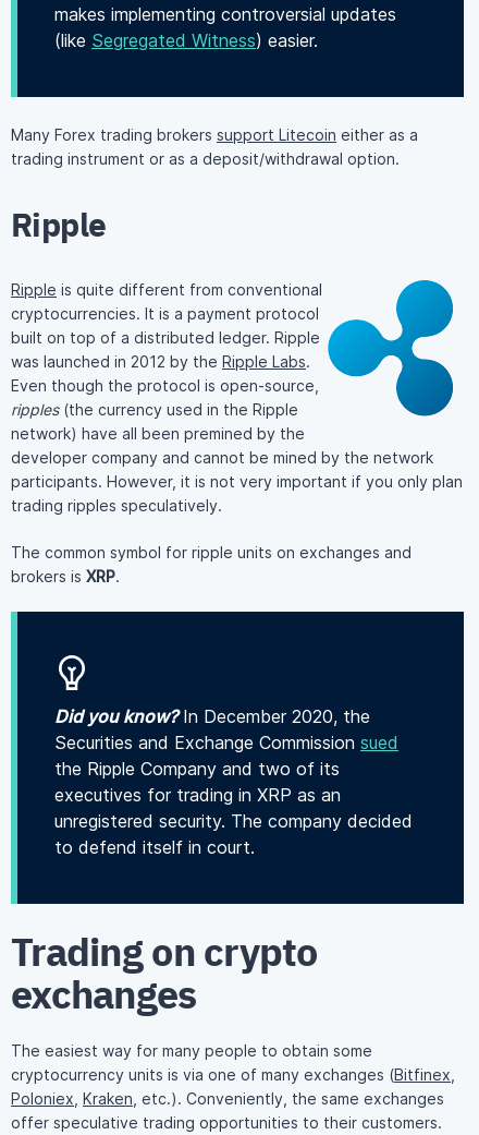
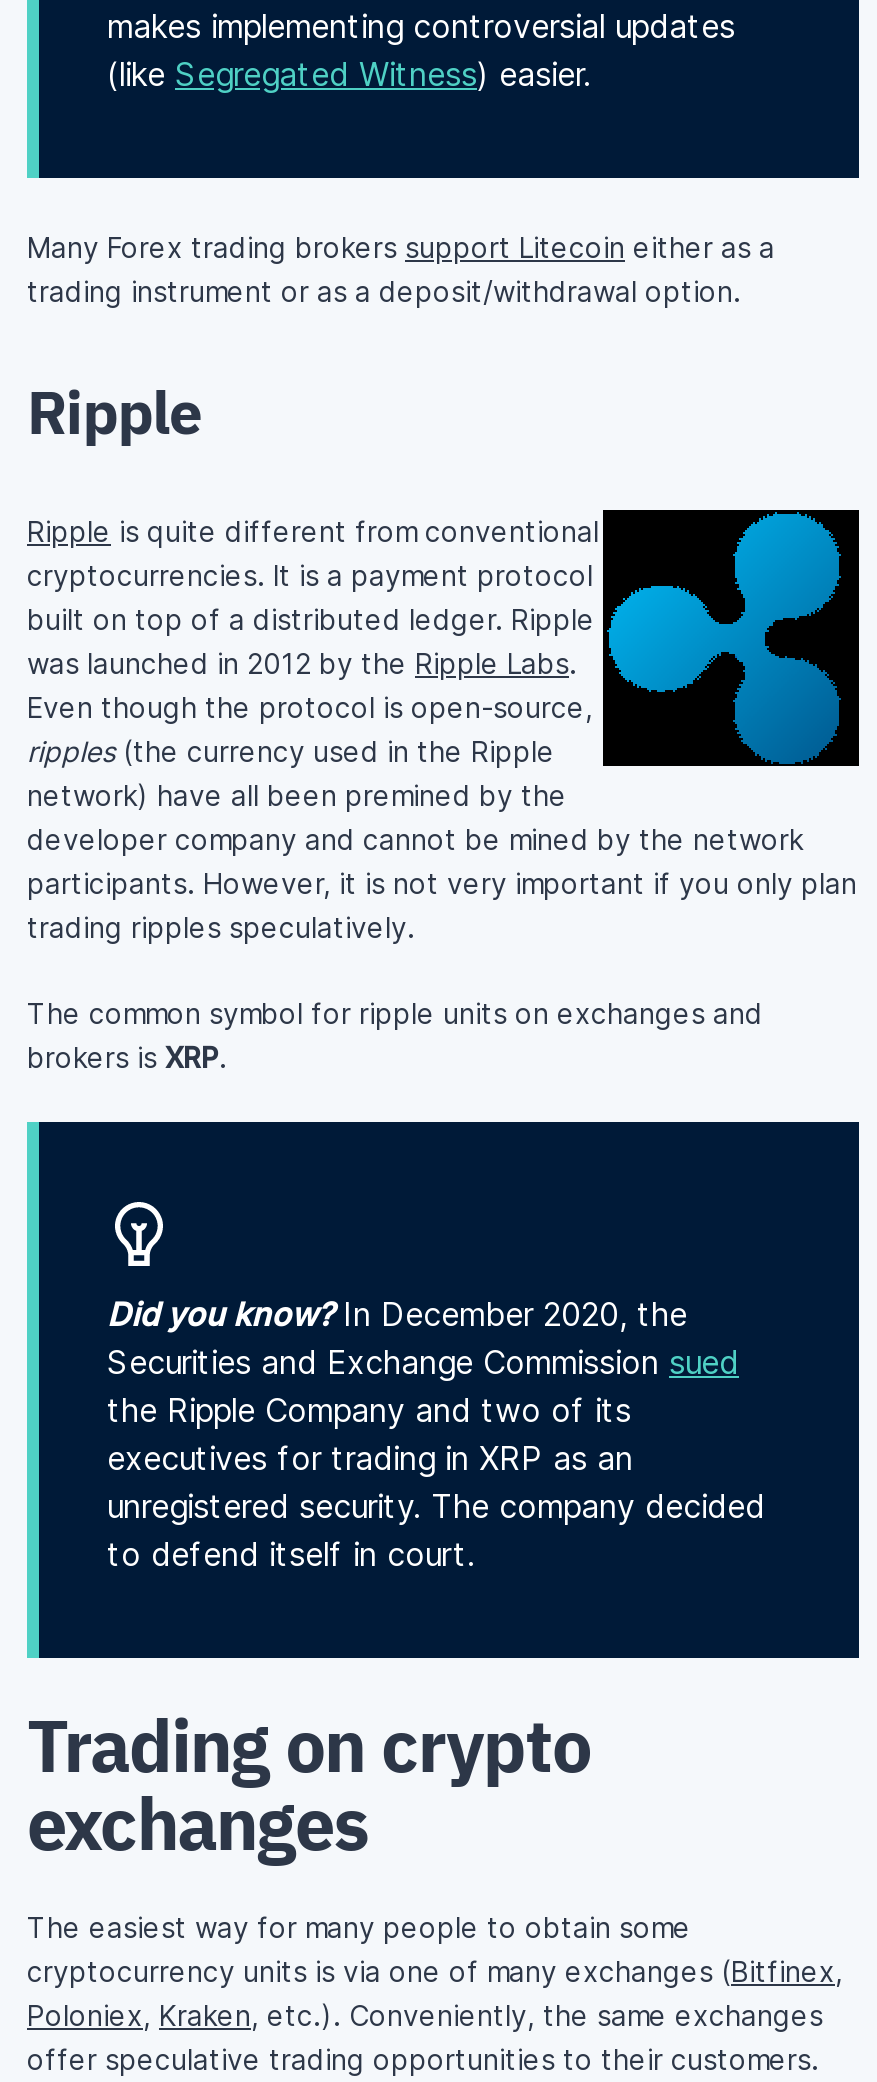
- [image]
+ [image]
